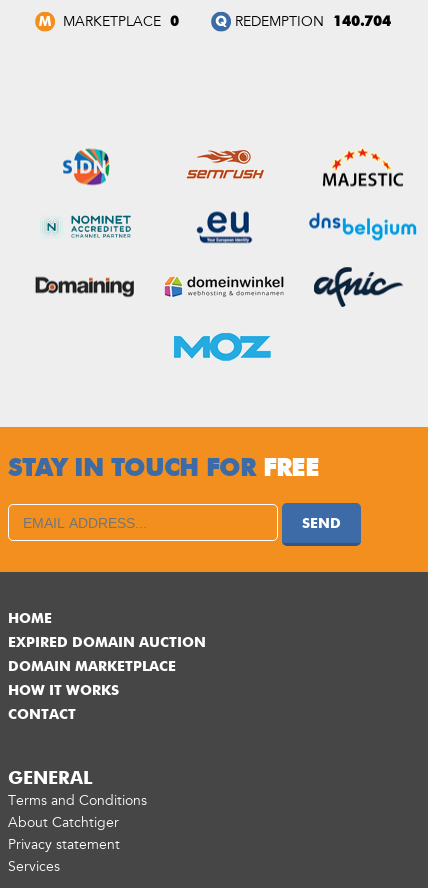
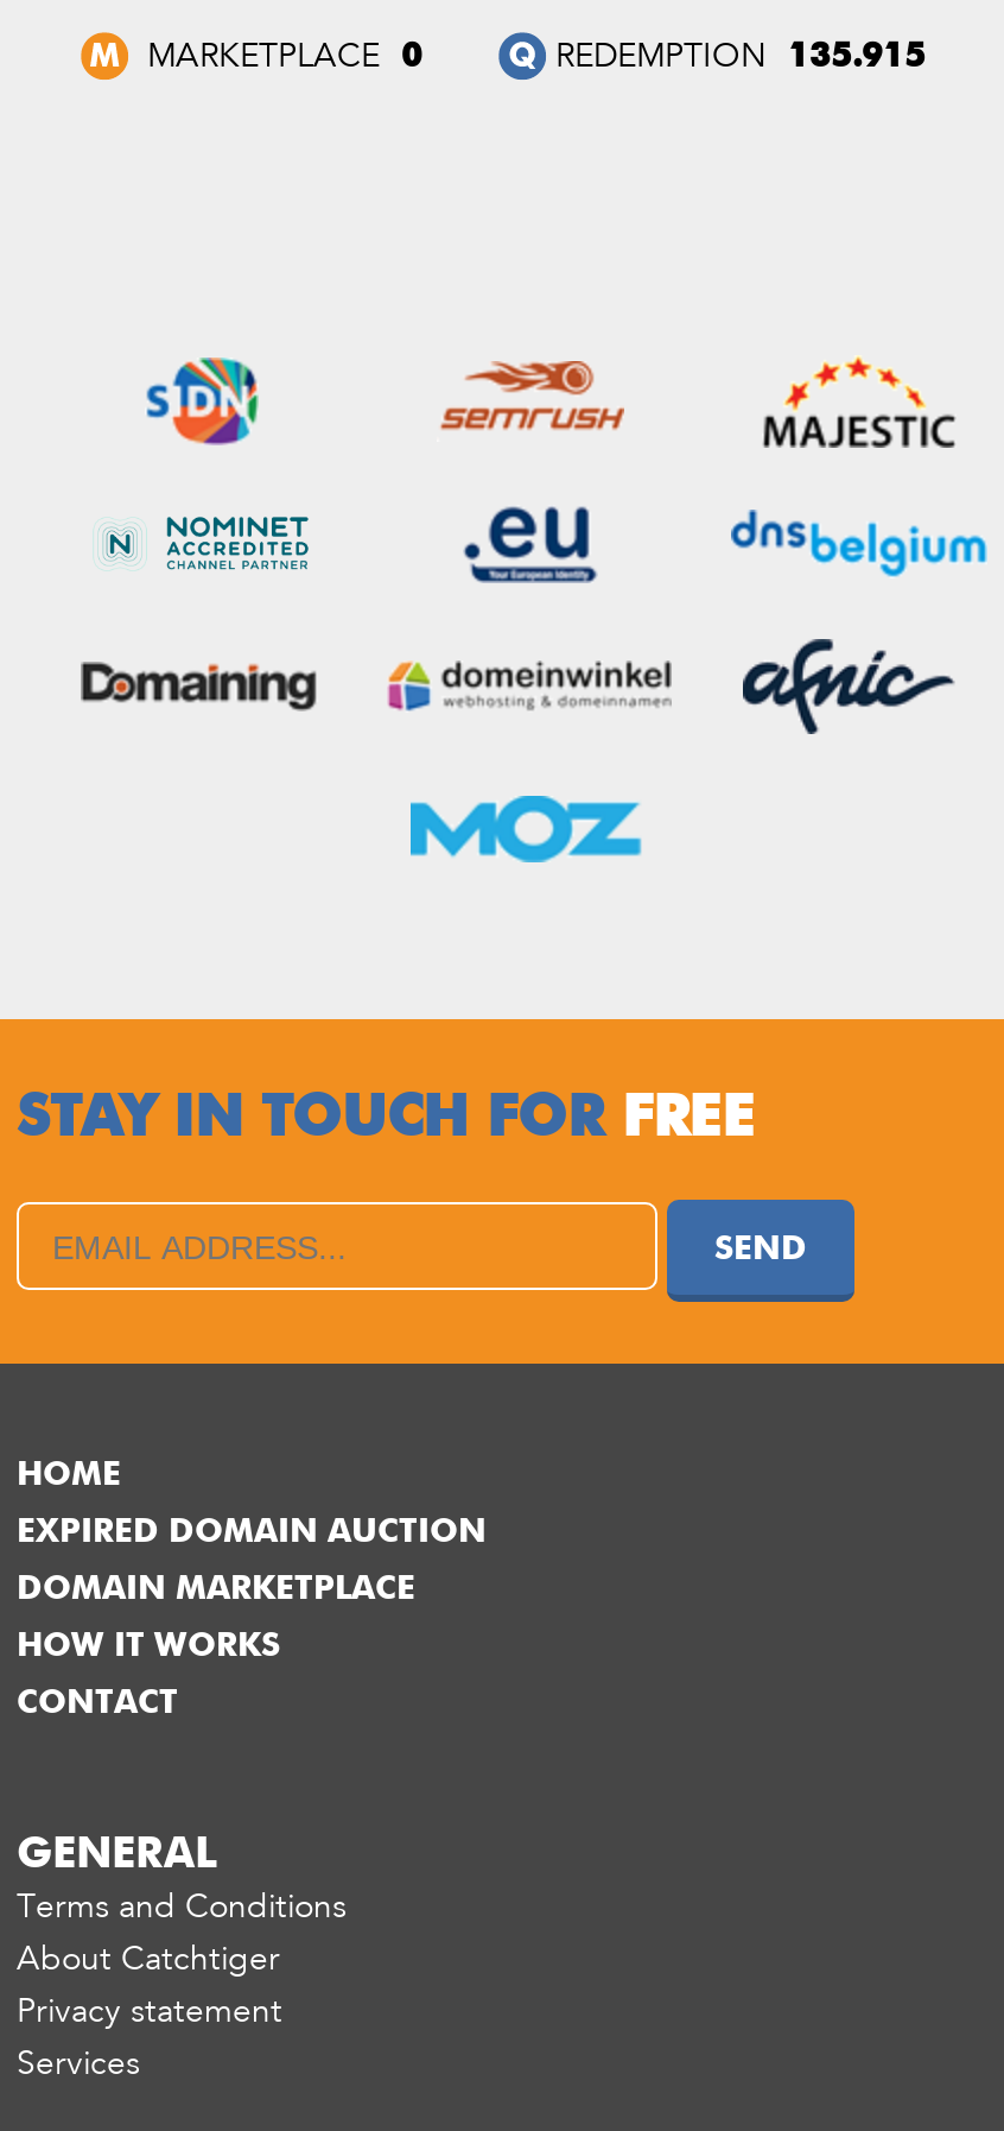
- REDEMPTION 140.704
+ REDEMPTION 135.915
